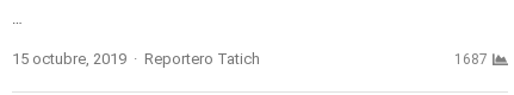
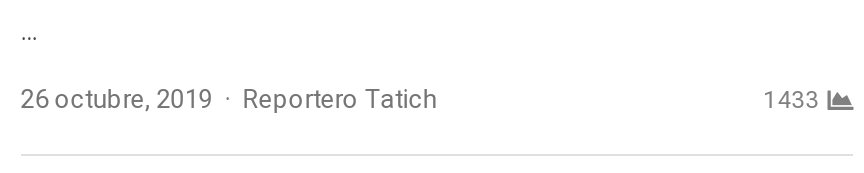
- 15 octubre, 2019
+ 26 octubre, 2019

- 1687
+ 1433
